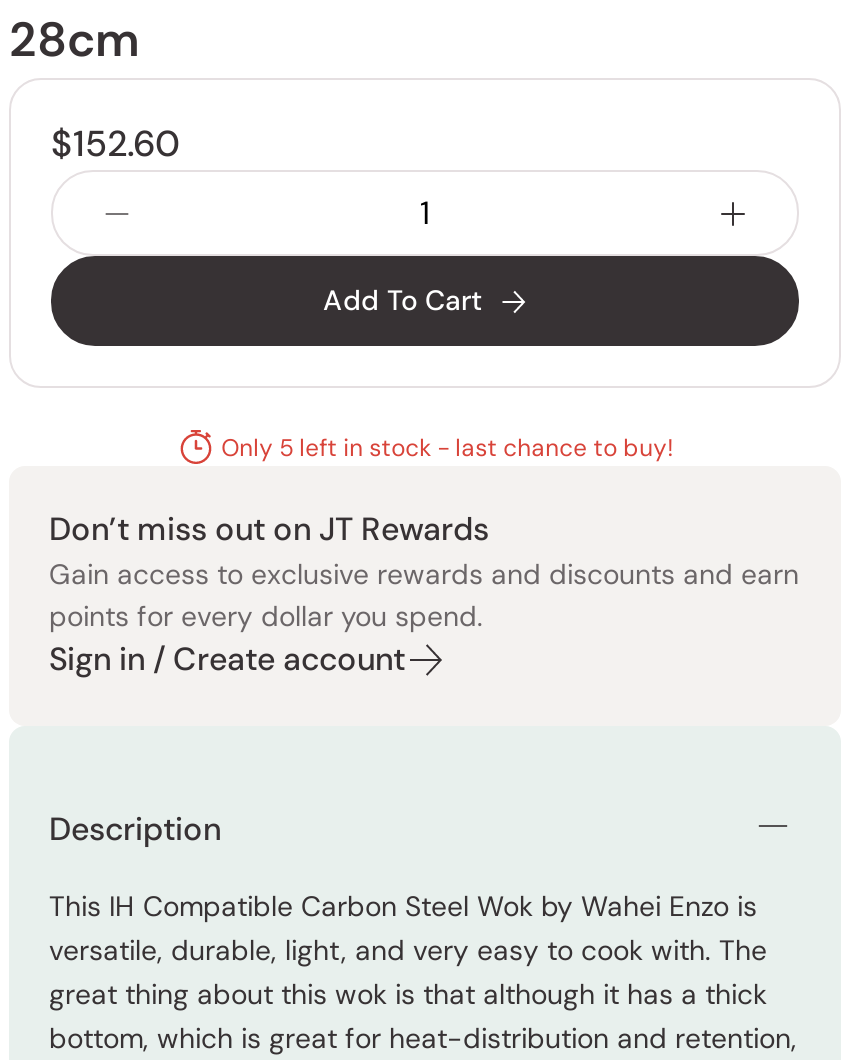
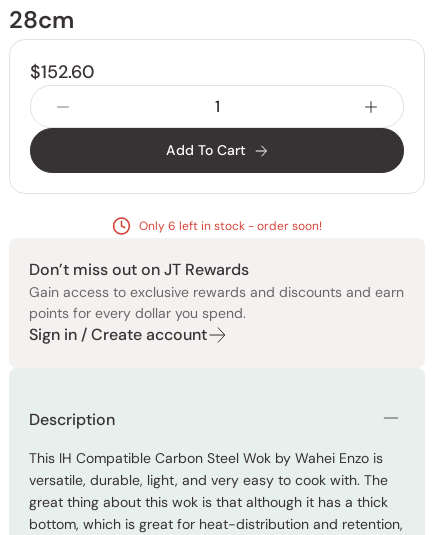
- Only 5 left in stock - last chance to buy!
+ Only 6 left in stock - order soon!
